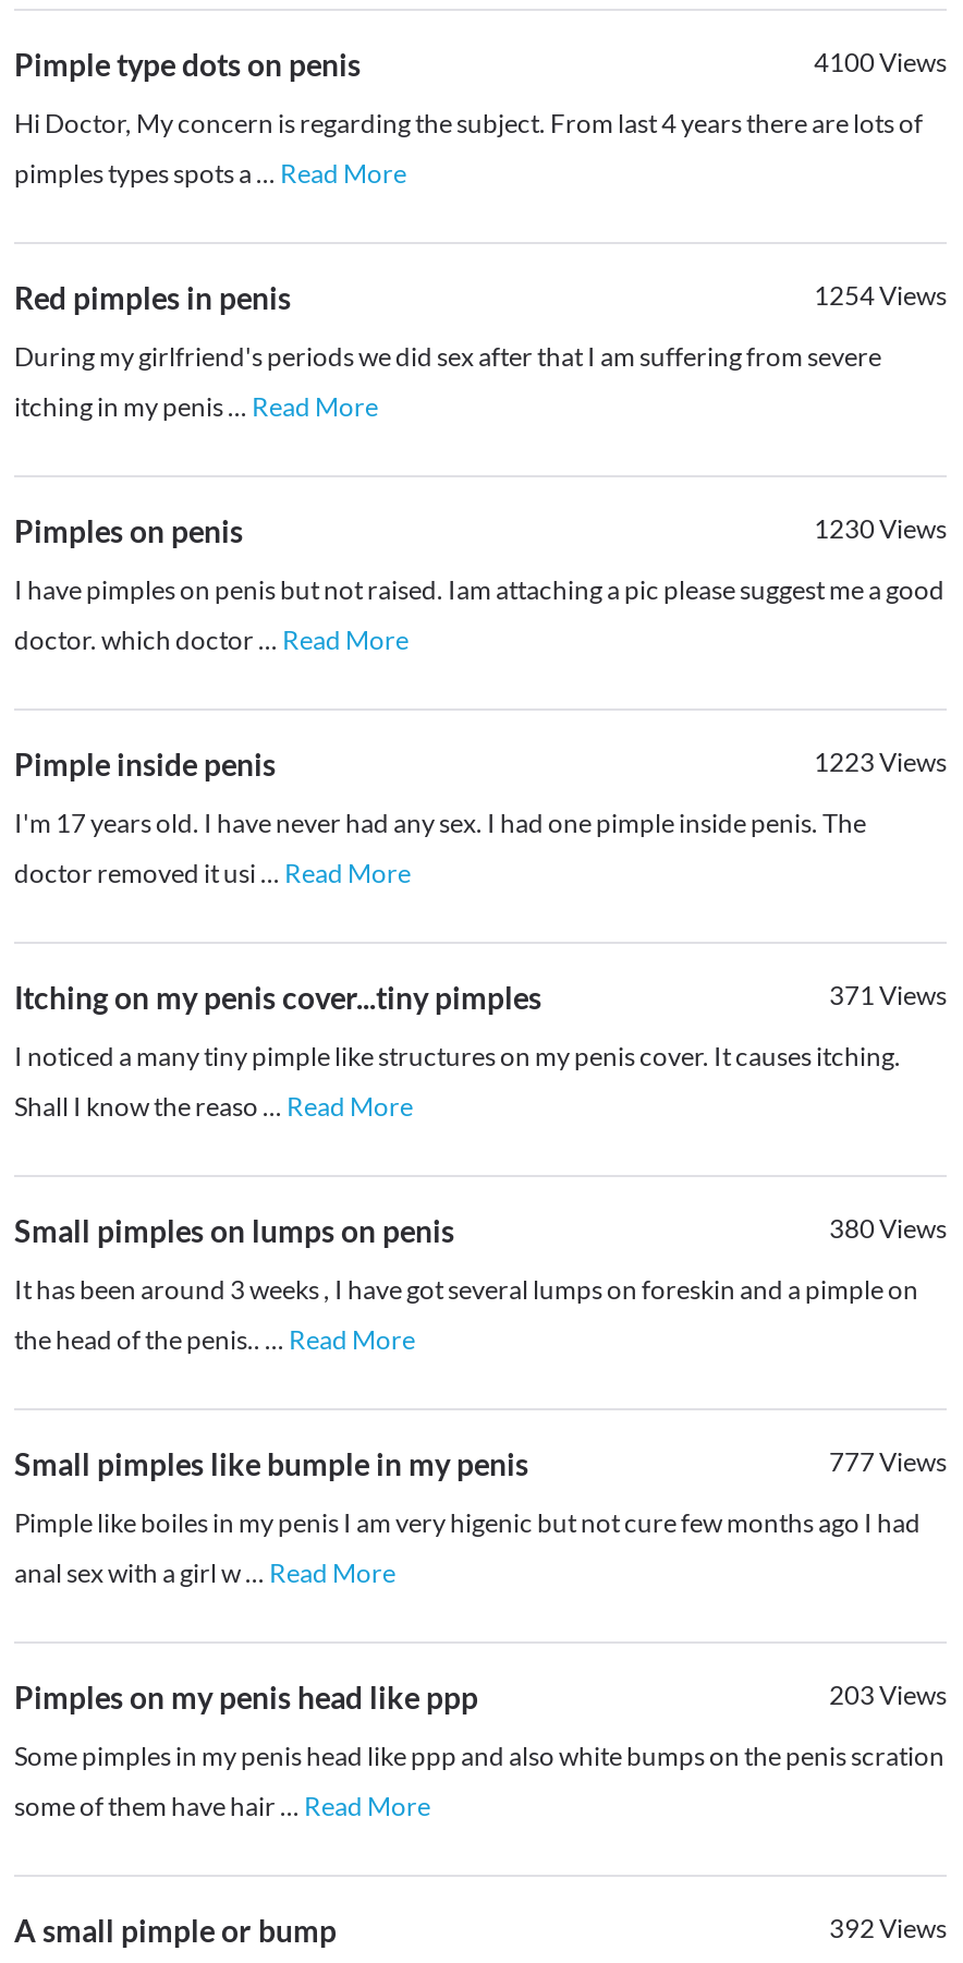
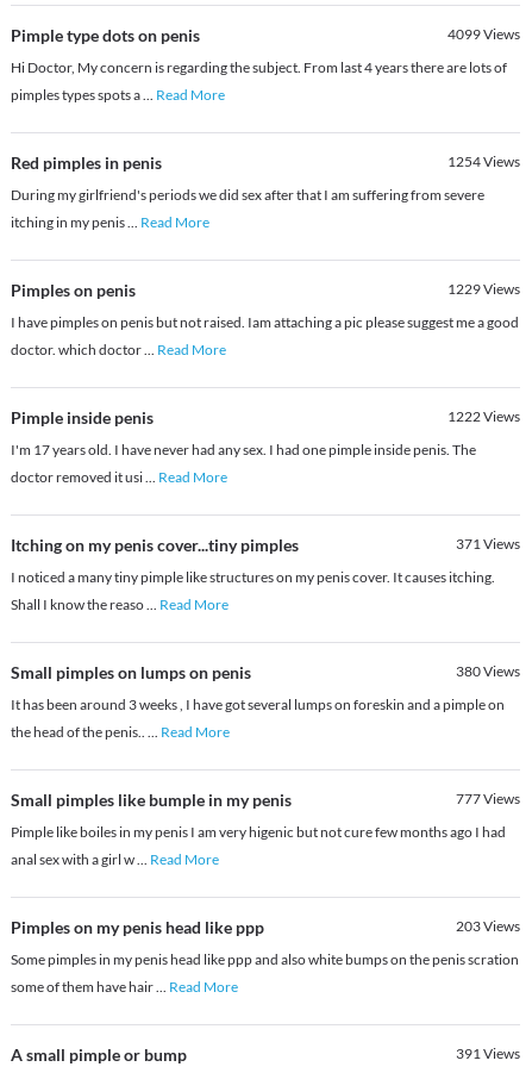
- 4100Views
+ 4099Views

- 1230Views
+ 1229Views

- 1223Views
+ 1222Views

- 392Views
+ 391Views
